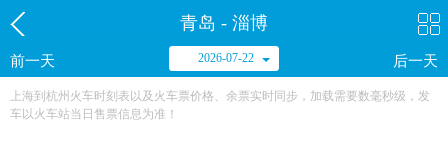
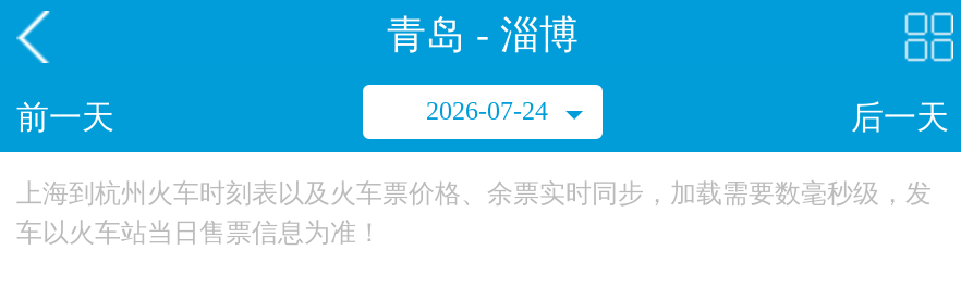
- 2026-07-22
+ 2026-07-24
